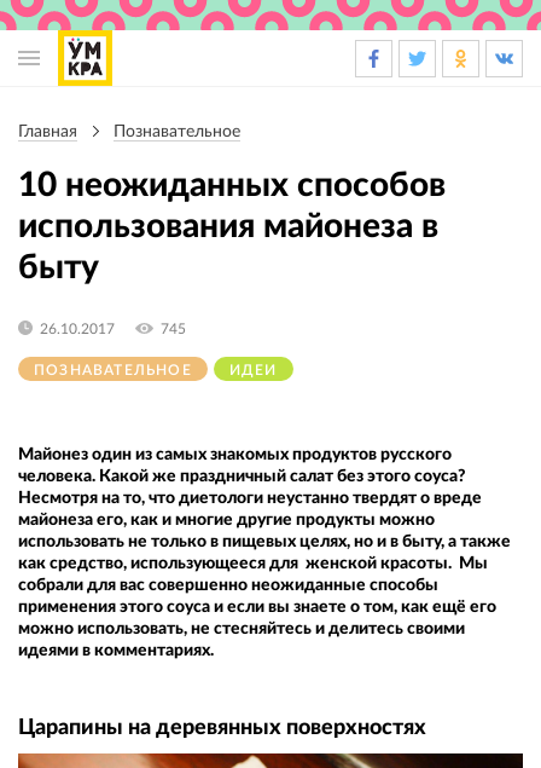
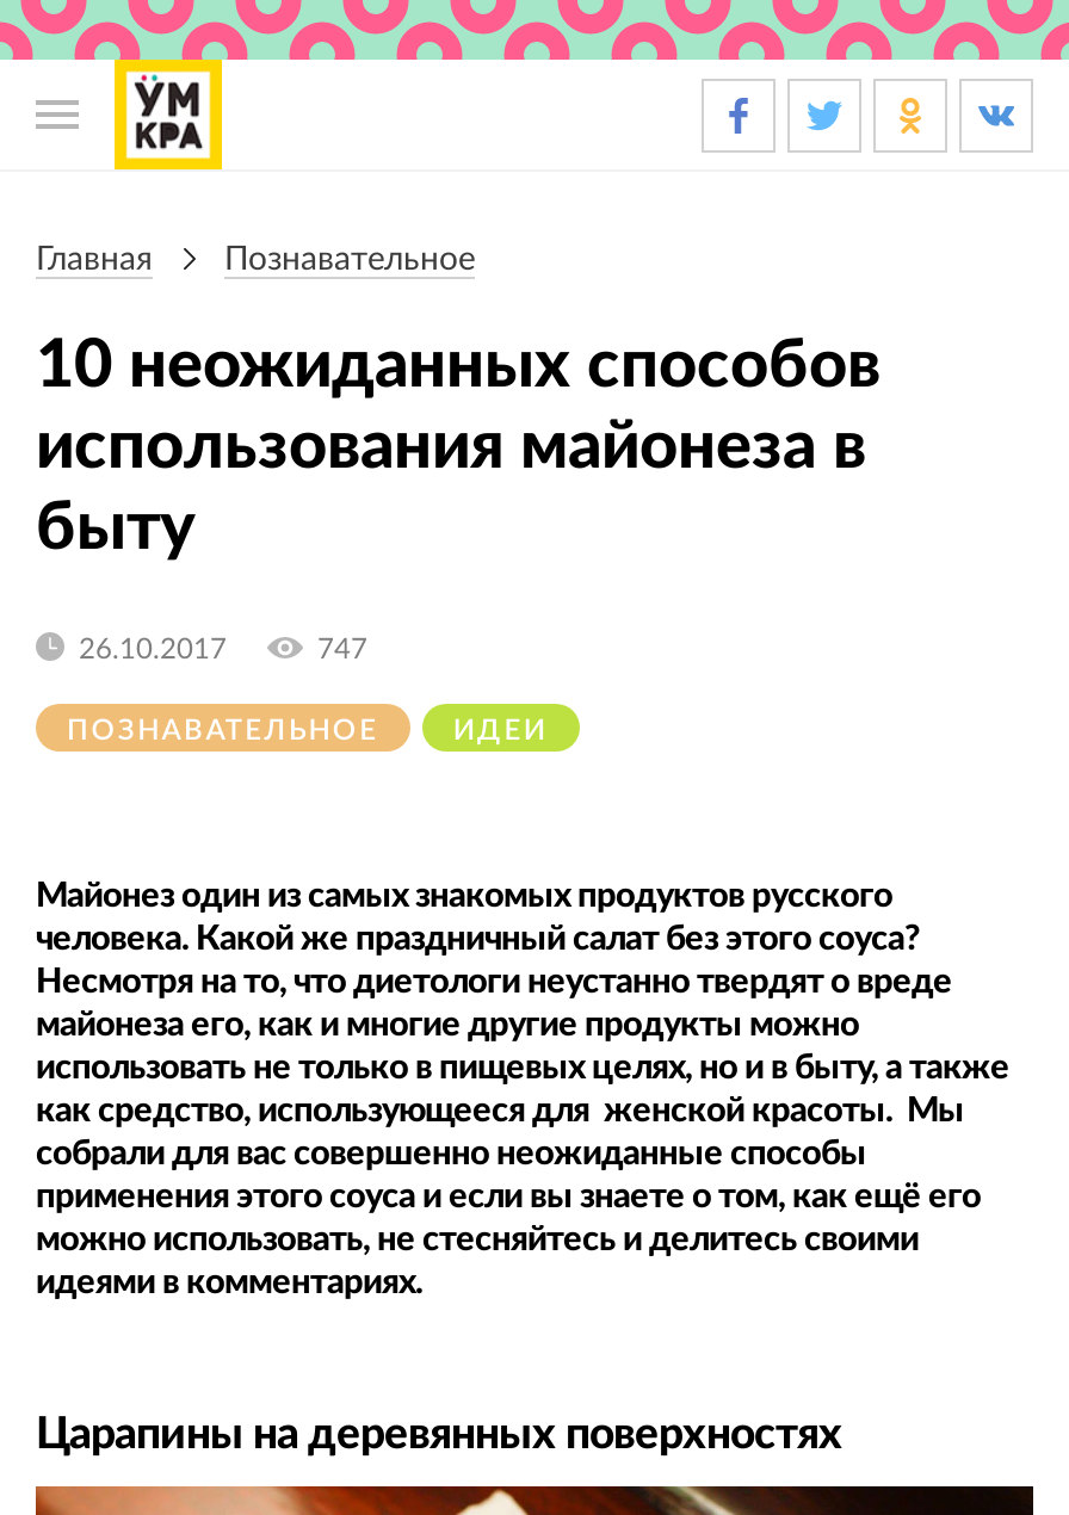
- 745
+ 747
